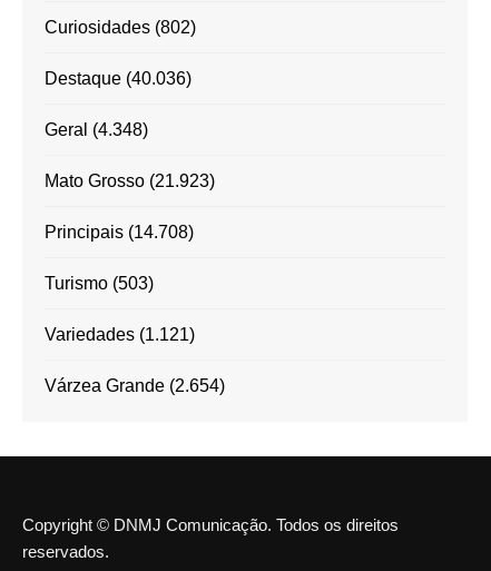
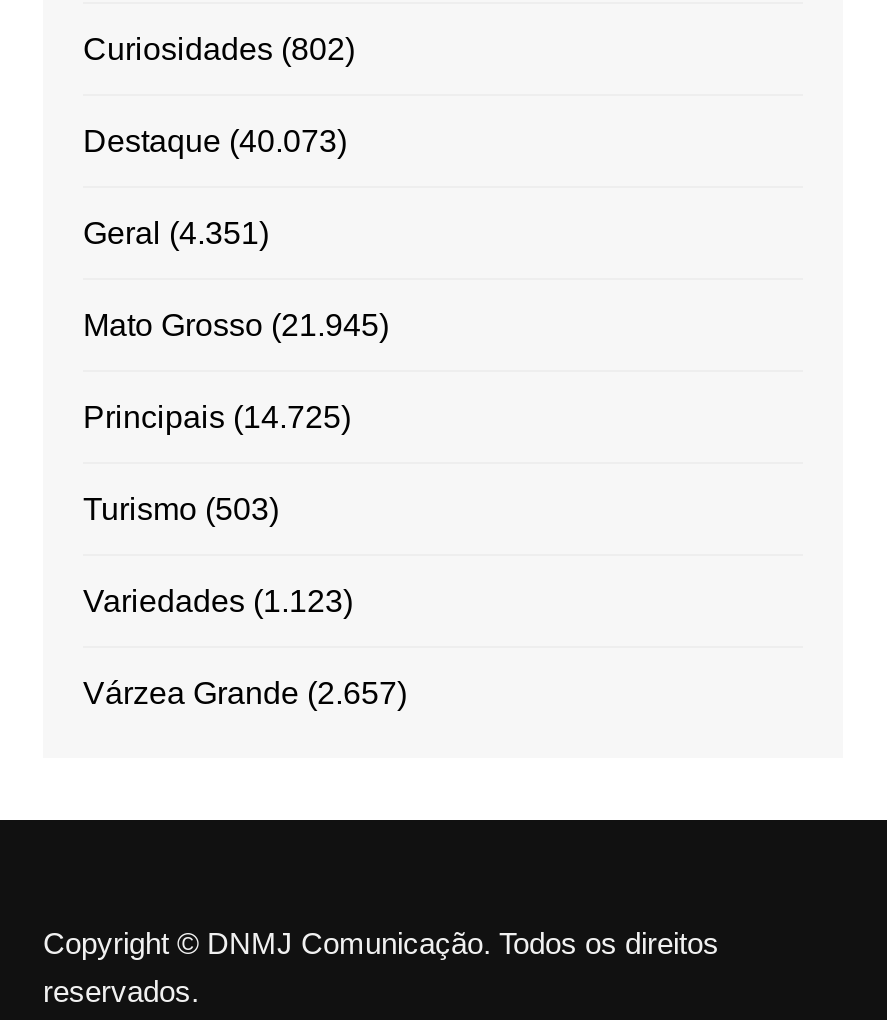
- Destaque (40.036)
+ Destaque (40.073)

- Geral (4.348)
+ Geral (4.351)

- Mato Grosso (21.923)
+ Mato Grosso (21.945)

- Principais (14.708)
+ Principais (14.725)

- Variedades (1.121)
+ Variedades (1.123)

- Várzea Grande (2.654)
+ Várzea Grande (2.657)
